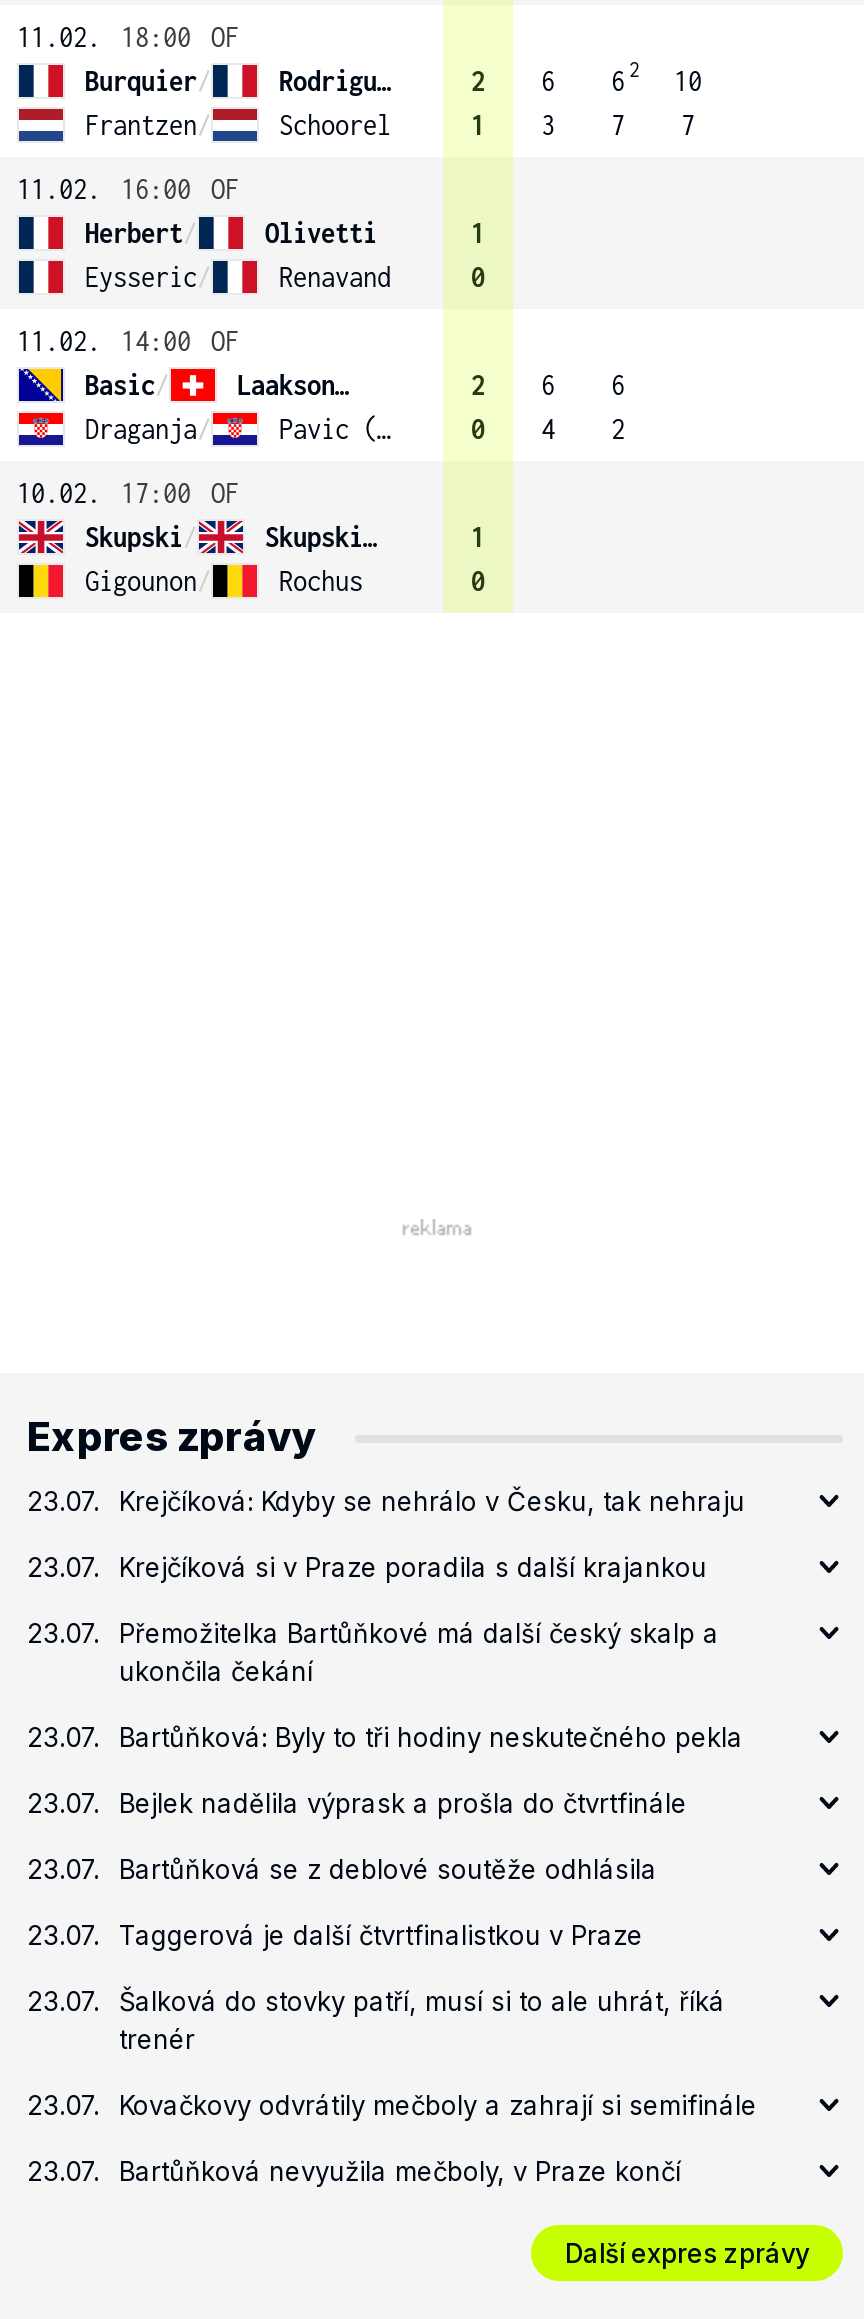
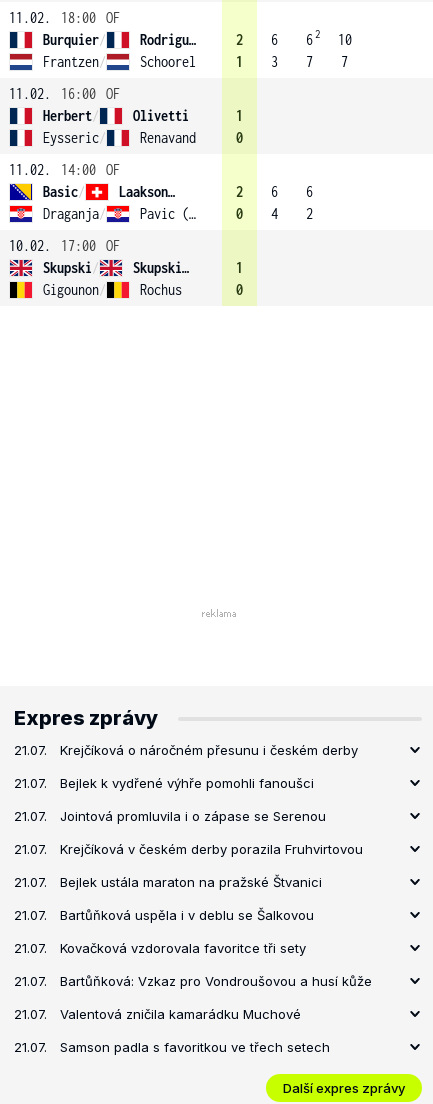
- 23.07.
- Krejčíková: Kdyby se nehrálo v Česku, tak nehraju
+ 21.07.
+ Krejčíková o náročném přesunu i českém derby

- 23.07.
- Krejčíková si v Praze poradila s další krajankou
+ 21.07.
+ Bejlek k vydřené výhře pomohli fanoušci

- 23.07.
- Přemožitelka Bartůňkové má další český skalp a
- ukončila čekání
+ 21.07.
+ Jointová promluvila i o zápase se Serenou

- 23.07.
- Bartůňková: Byly to tři hodiny neskutečného pekla
+ 21.07.
+ Krejčíková v českém derby porazila Fruhvirtovou

- 23.07.
- Bejlek nadělila výprask a prošla do čtvrtfinále
+ 21.07.
+ Bejlek ustála maraton na pražské Štvanici

- 23.07.
- Bartůňková se z deblové soutěže odhlásila
+ 21.07.
+ Bartůňková uspěla i v deblu se Šalkovou

- 23.07.
- Taggerová je další čtvrtfinalistkou v Praze
+ 21.07.
+ Kovačková vzdorovala favoritce tři sety

- 23.07.
- Šalková do stovky patří, musí si to ale uhrát, říká
- trenér
+ 21.07.
+ Bartůňková: Vzkaz pro Vondroušovou a husí kůže

- 23.07.
- Kovačkovy odvrátily mečboly a zahrají si semifinále
+ 21.07.
+ Valentová zničila kamarádku Muchové

- 23.07.
- Bartůňková nevyužila mečboly, v Praze končí
+ 21.07.
+ Samson padla s favoritkou ve třech setech
